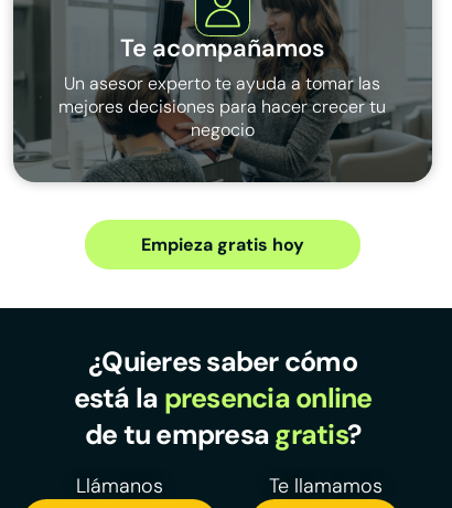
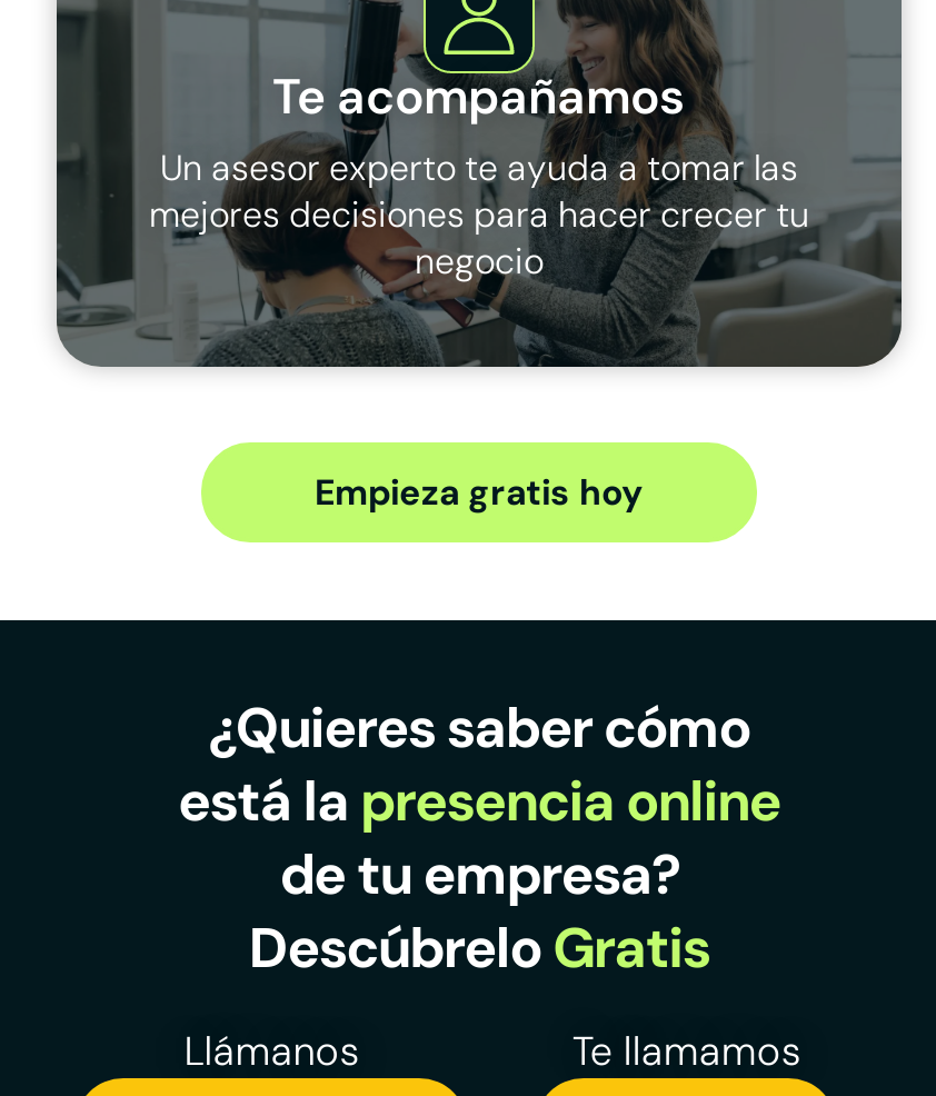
- de tu empresa gratis?
+ de tu empresa?
+ Descúbrelo Gratis
